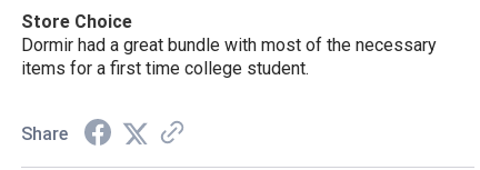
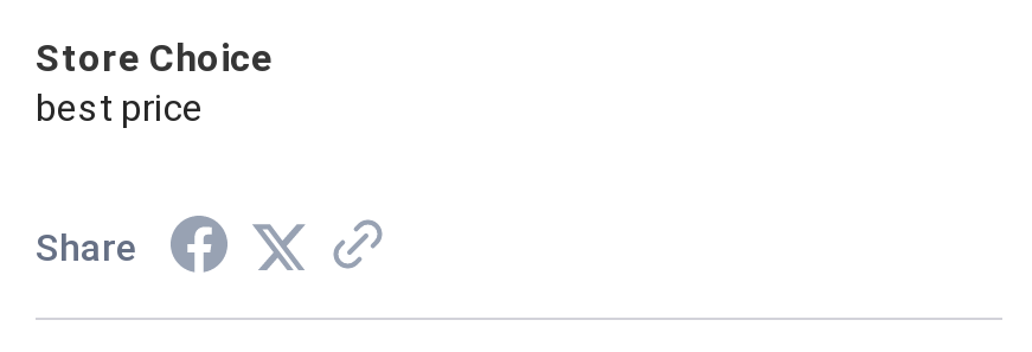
- Dormir had a great bundle with most of the necessary
- items for a first time college student.
+ best price
